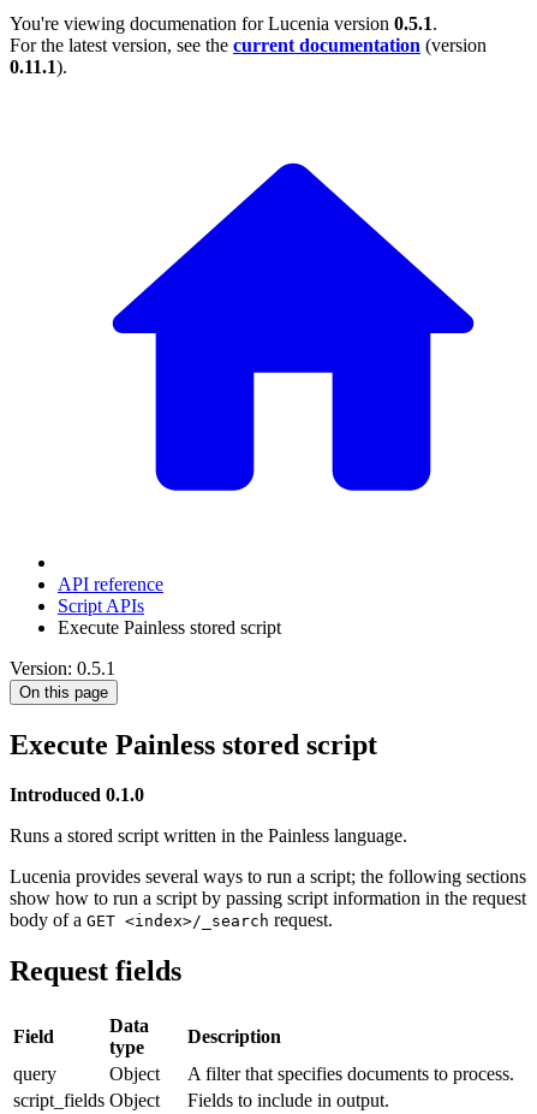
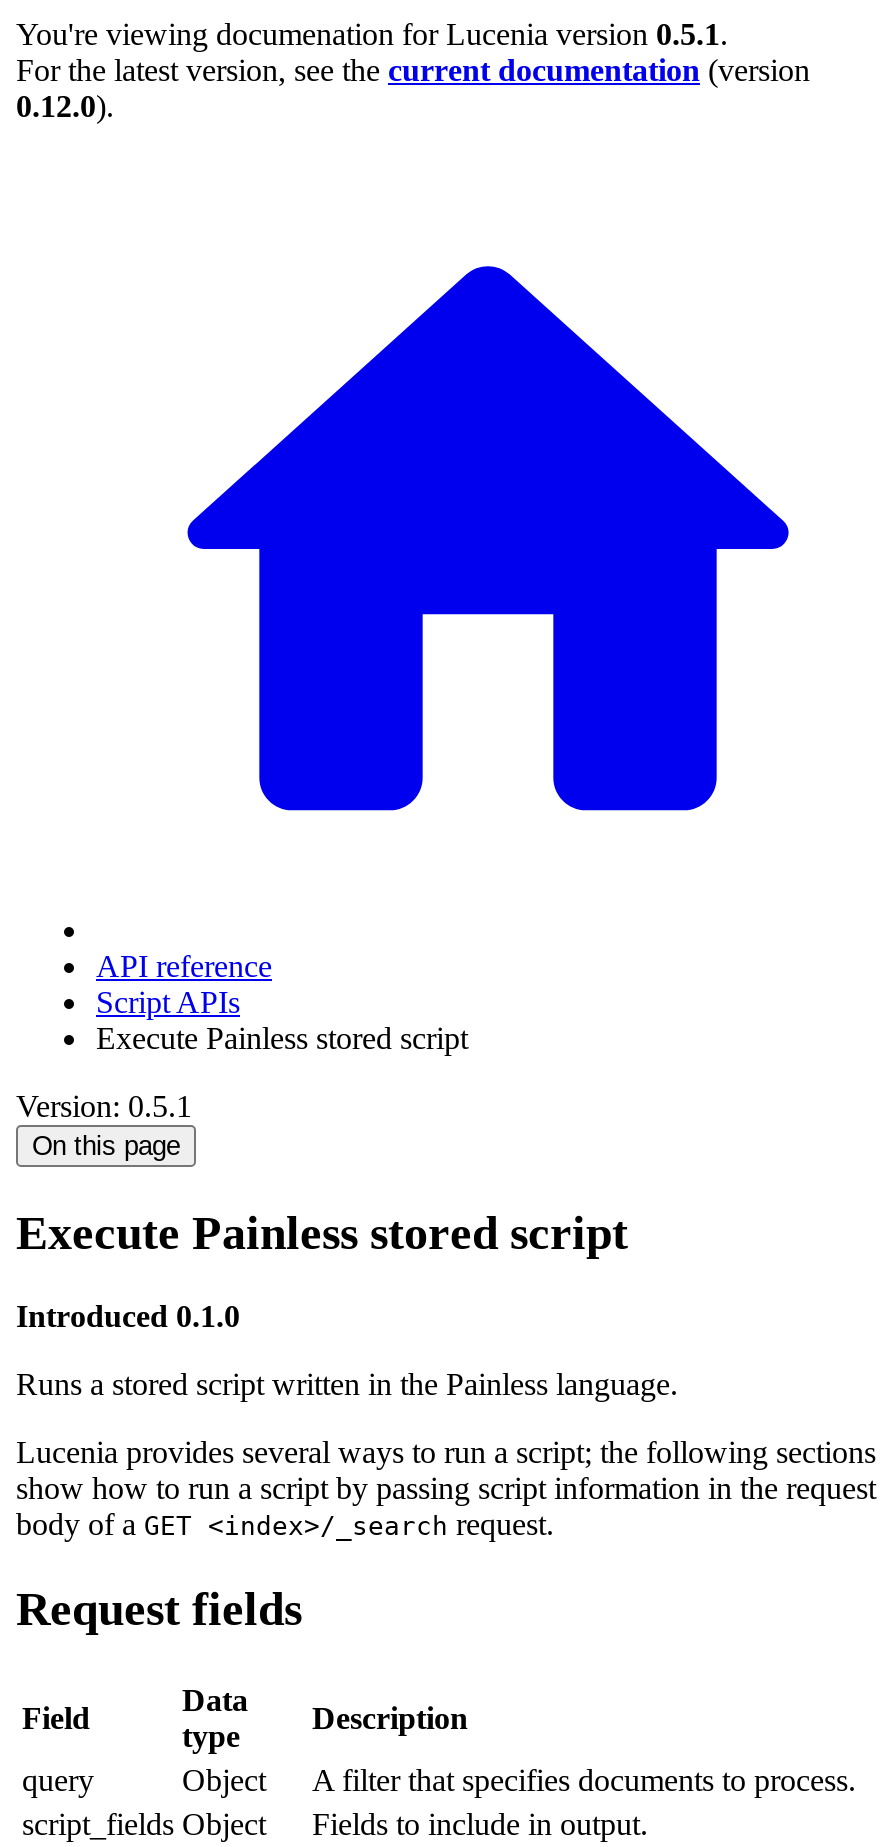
- 0.11.1).
+ 0.12.0).
